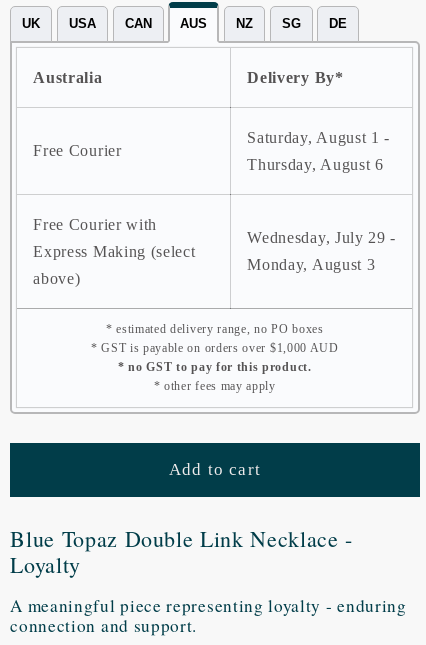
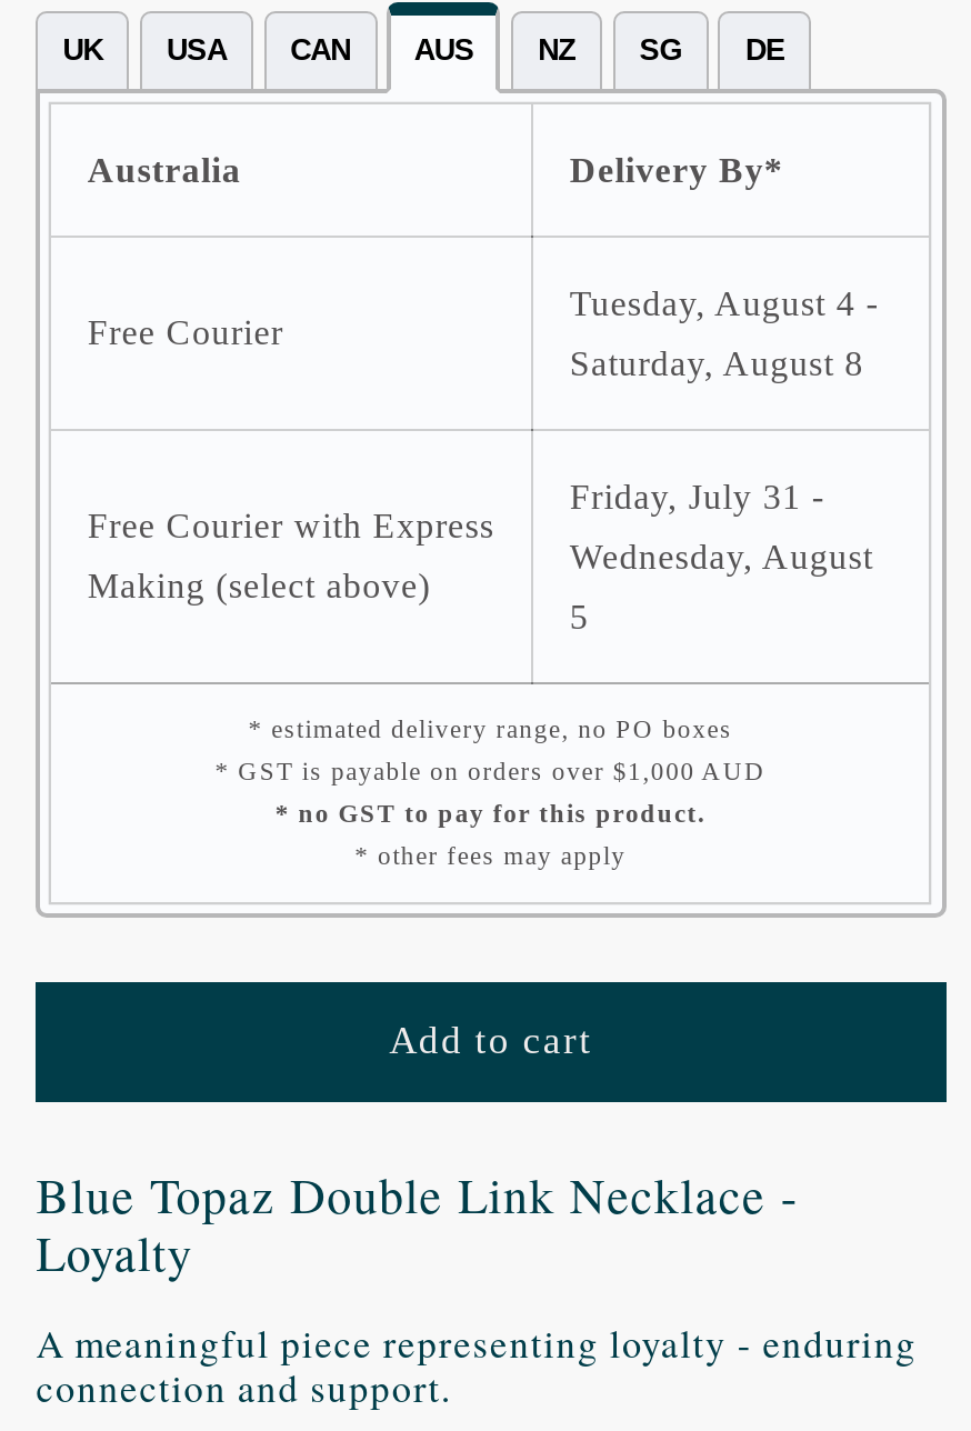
- Saturday, August 1 -
+ Tuesday, August 4 -

- Thursday, August 6
+ Saturday, August 8

- Free Courier with
+ Free Courier with Express

- Wednesday, July 29 -
+ Wednesday, August

- Express Making (select
+ Making (select above)

- Monday, August 3
+ 5

- above)
+ Friday, July 31 -
